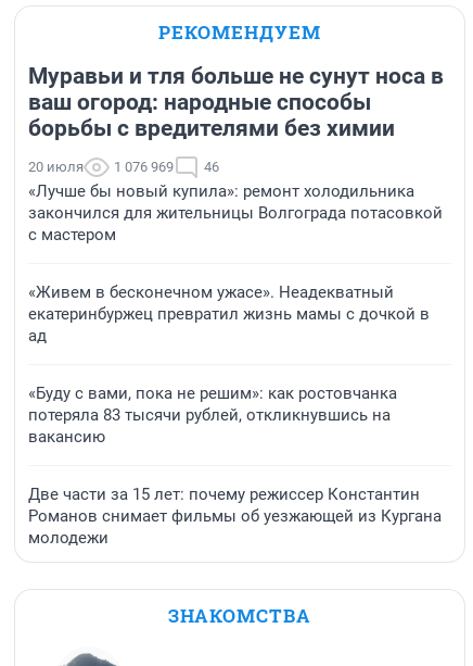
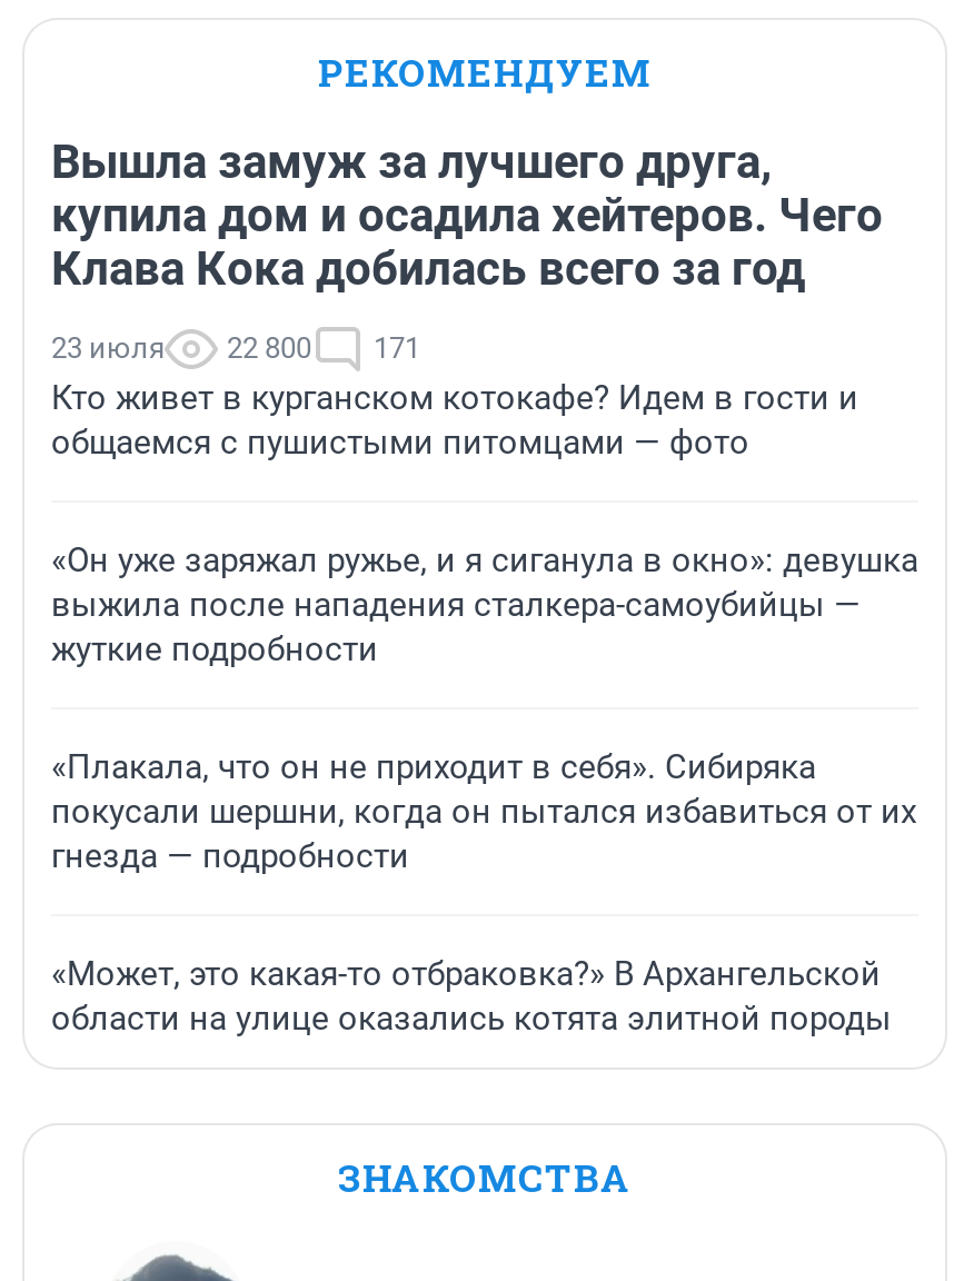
- Муравьи и тля больше не сунут носа в
- ваш огород: народные способы
- борьбы с вредителями без химии
+ Вышла замуж за лучшего друга,
+ купила дом и осадила хейтеров. Чего
+ Клава Кока добилась всего за год

- 20 июля
- 1 076 969
- 46
- «Лучше бы новый купила»: ремонт холодильника
- закончился для жительницы Волгограда потасовкой
- с мастером
+ 23 июля
+ 22 800
+ 171
+ Кто живет в курганском котокафе? Идем в гости и
+ общаемся с пушистыми питомцами — фото

- «Живем в бесконечном ужасе». Неадекватный
- екатеринбуржец превратил жизнь мамы с дочкой в
- ад
+ «Он уже заряжал ружье, и я сиганула в окно»: девушка
+ выжила после нападения сталкера-самоубийцы —
+ жуткие подробности

- «Буду с вами, пока не решим»: как ростовчанка
- потеряла 83 тысячи рублей, откликнувшись на
- вакансию
+ «Плакала, что он не приходит в себя». Сибиряка
+ покусали шершни, когда он пытался избавиться от их
+ гнезда — подробности

- Две части за 15 лет: почему режиссер Константин
- Романов снимает фильмы об уезжающей из Кургана
- молодежи
+ «Может, это какая-то отбраковка?» В Архангельской
+ области на улице оказались котята элитной породы
